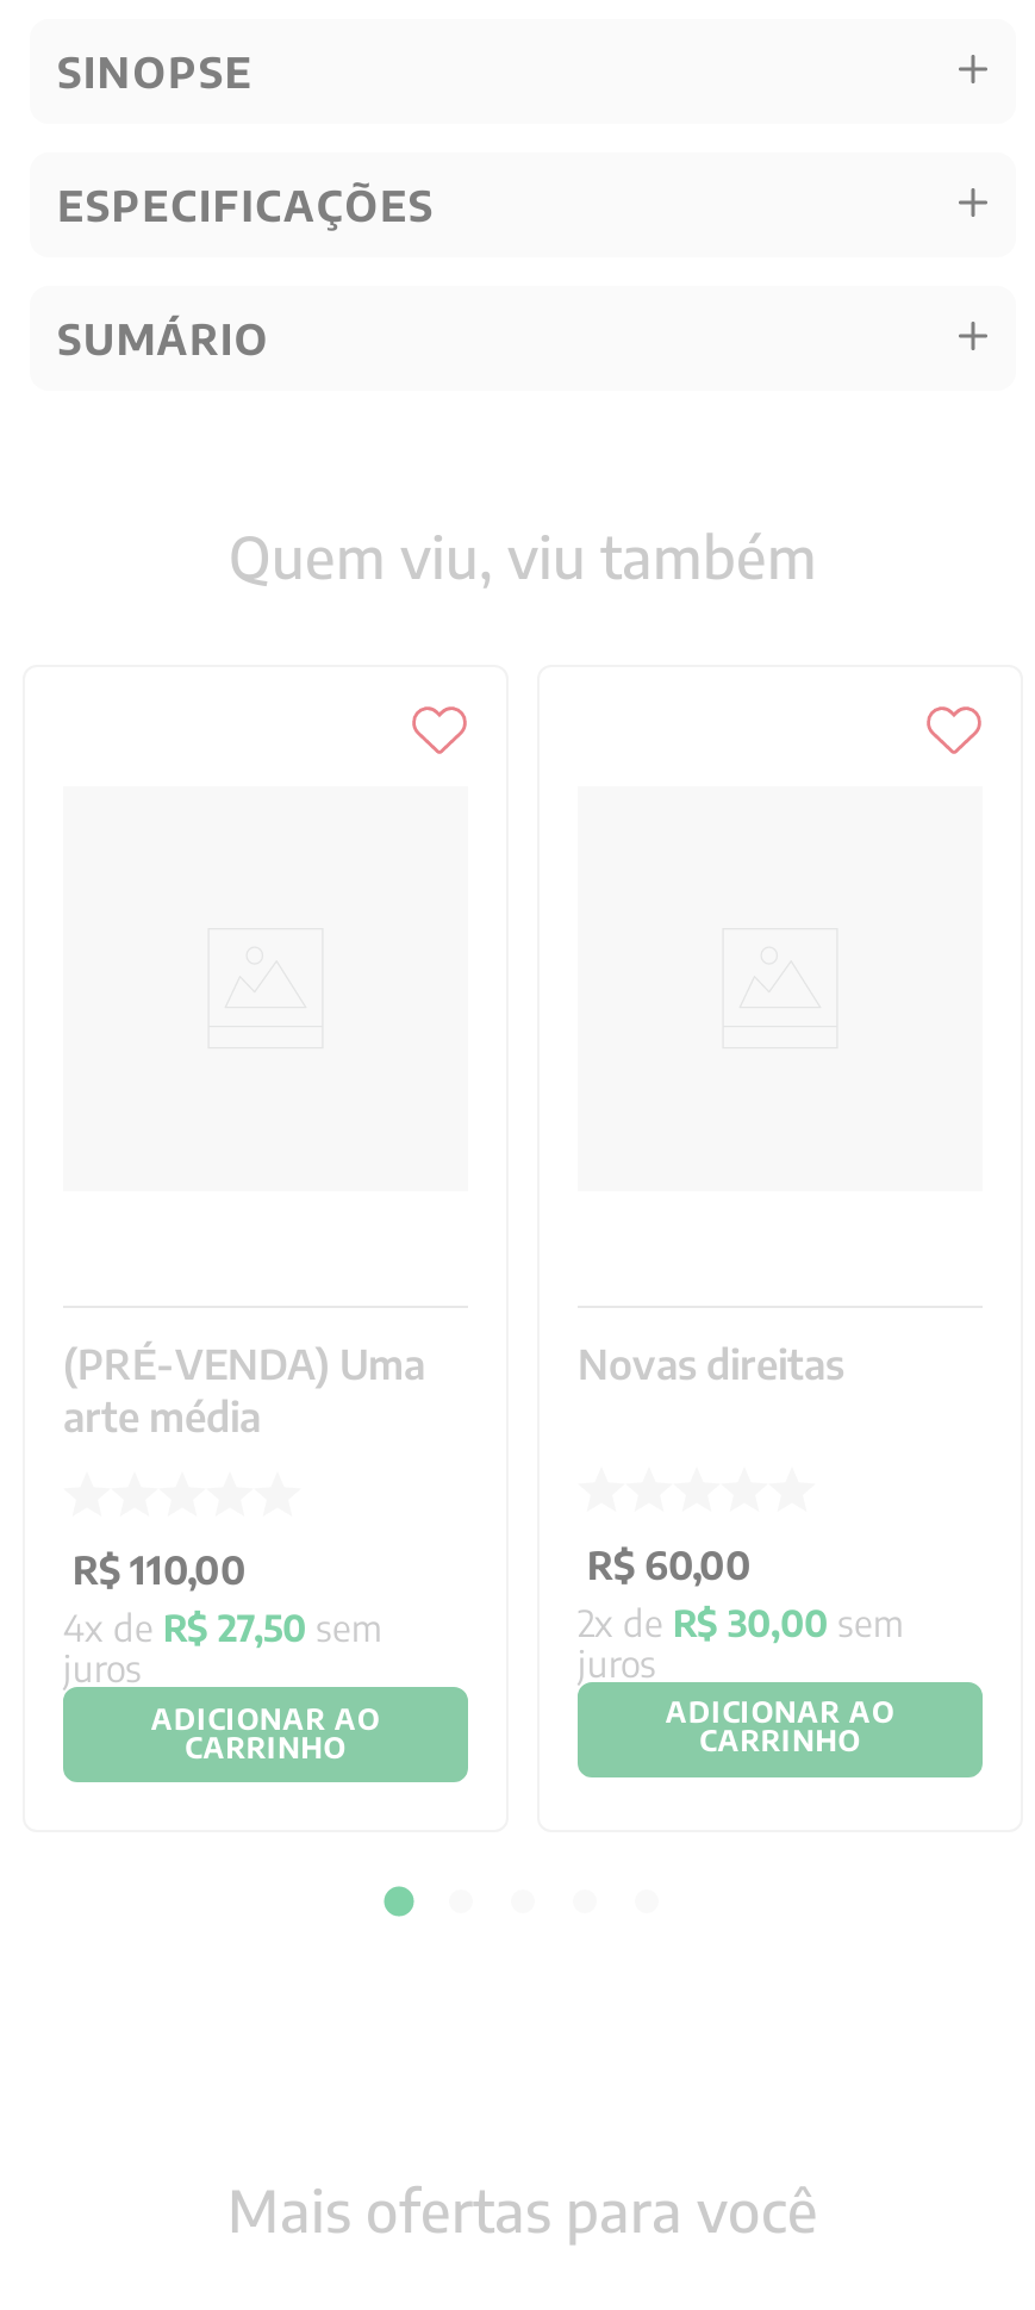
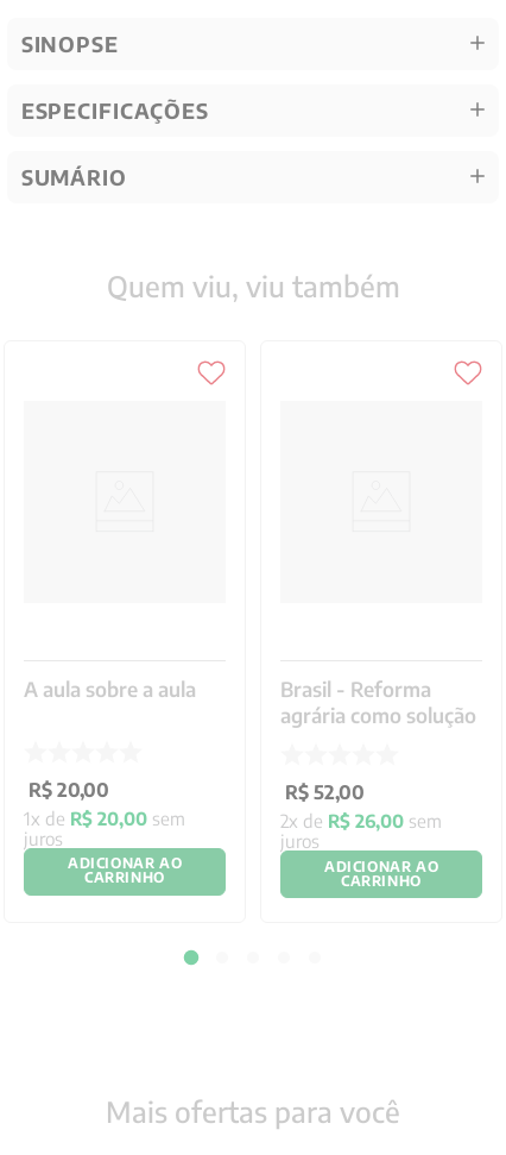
- (PRÉ-VENDA) Uma
- arte média
+ A aula sobre a aula

- Novas direitas
+ Brasil - Reforma
+ agrária como solução

- R$ 110,00
- 4x de R$ 27,50 sem
+ R$ 20,00
+ 1x de R$ 20,00 sem

- R$ 60,00
- 2x de R$ 30,00 sem
+ R$ 52,00
+ 2x de R$ 26,00 sem
